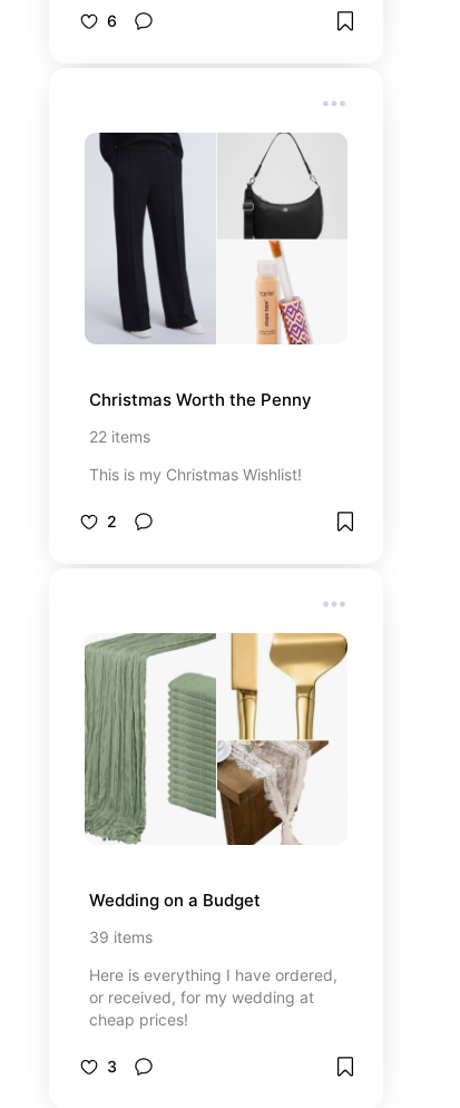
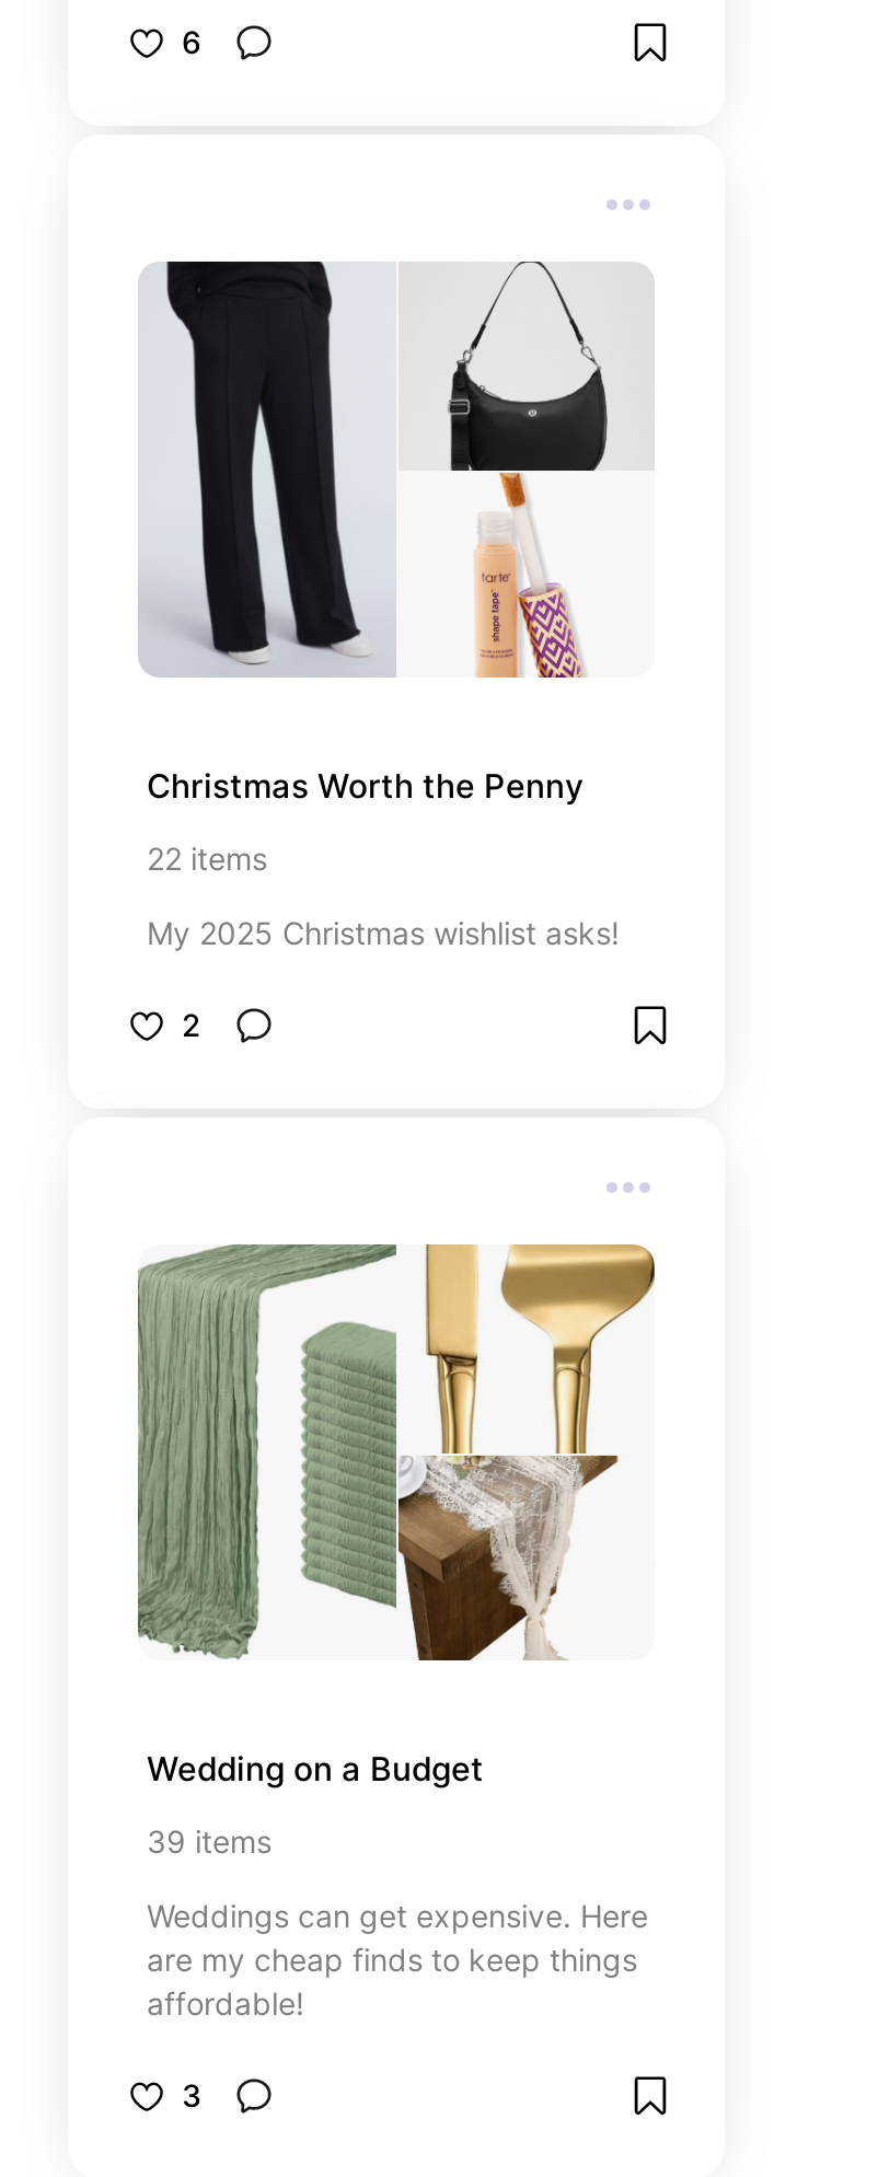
- This is my Christmas Wishlist!
+ My 2025 Christmas wishlist asks!

- Here is everything I have ordered,
- or received, for my wedding at
- cheap prices!
+ Weddings can get expensive. Here
+ are my cheap finds to keep things
+ affordable!
